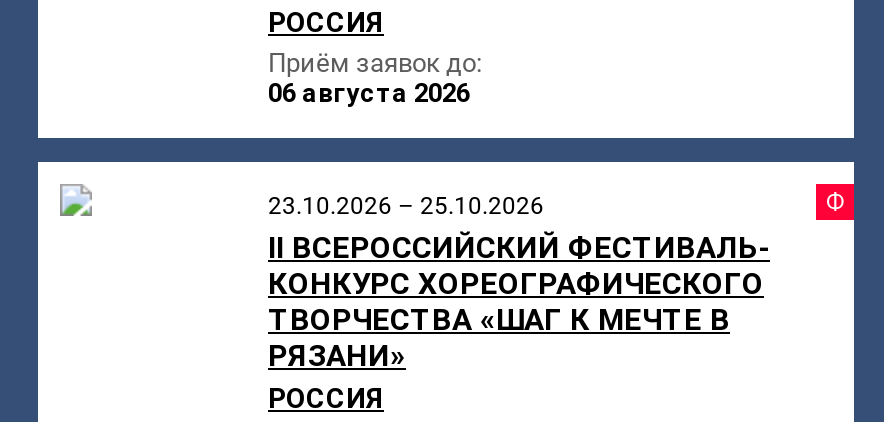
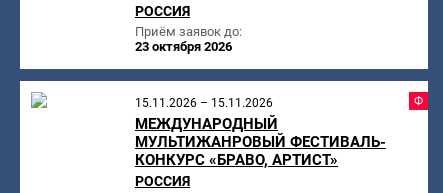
- 06 августа 2026
+ 23 октября 2026

- 23.10.2026 – 25.10.2026
+ 15.11.2026 – 15.11.2026

- II ВСЕРОССИЙСКИЙ ФЕСТИВАЛЬ-
- КОНКУРС ХОРЕОГРАФИЧЕСКОГО
- ТВОРЧЕСТВА «ШАГ К МЕЧТЕ В
- РЯЗАНИ»
+ МЕЖДУНАРОДНЫЙ
+ МУЛЬТИЖАНРОВЫЙ ФЕСТИВАЛЬ-
+ КОНКУРС «БРАВО, АРТИСТ»
